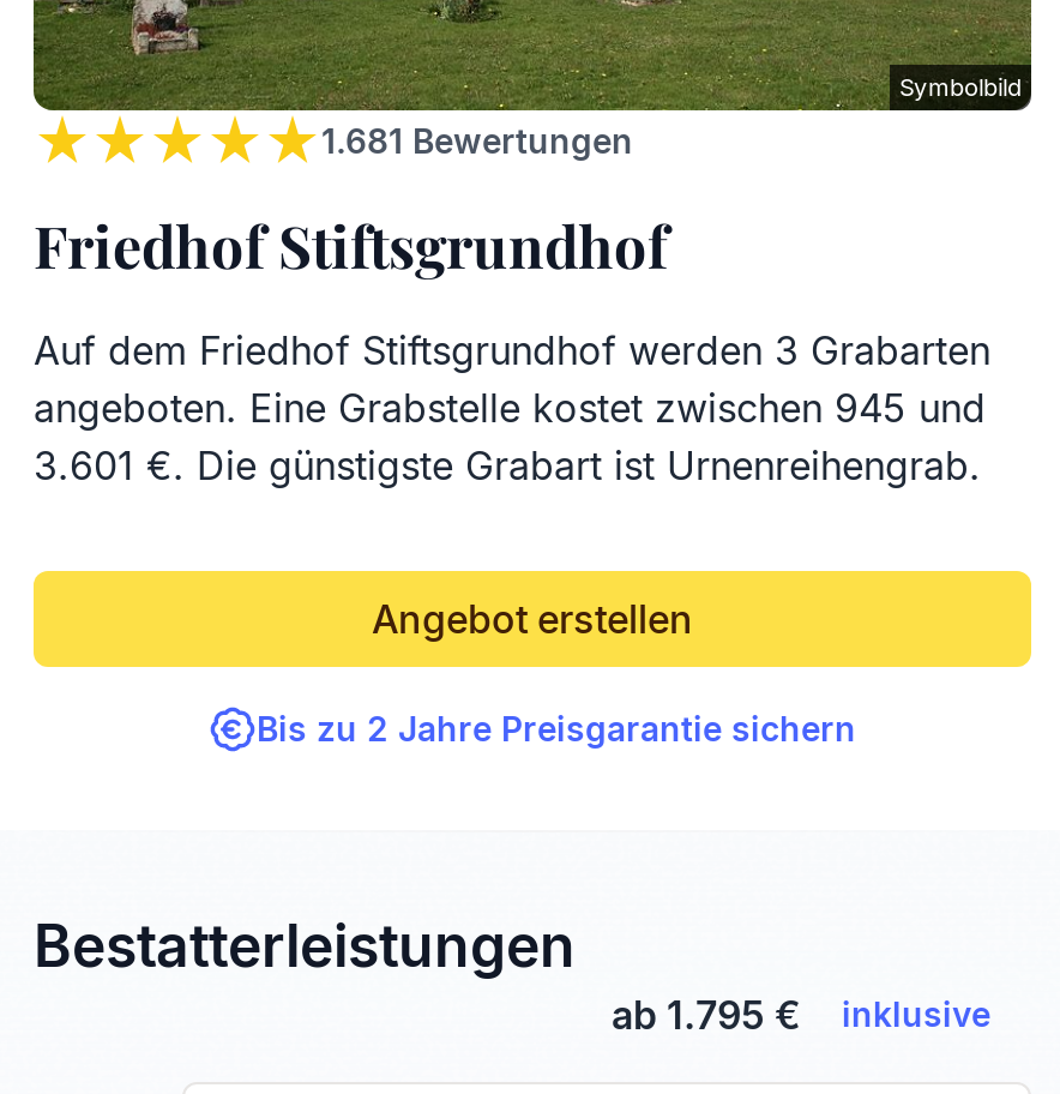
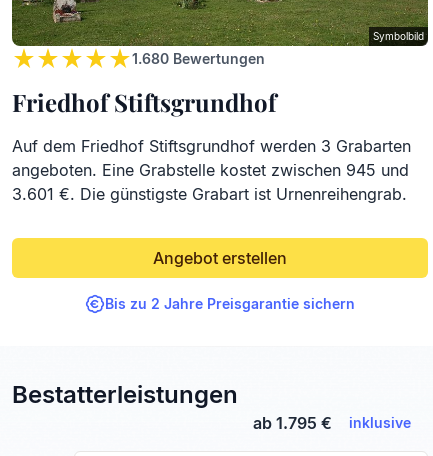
- 1.681 Bewertungen
+ 1.680 Bewertungen
